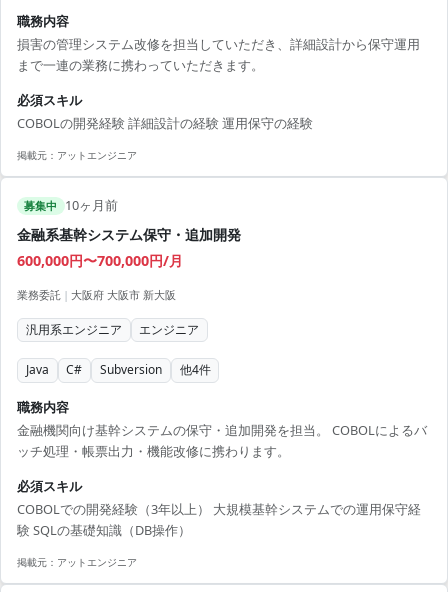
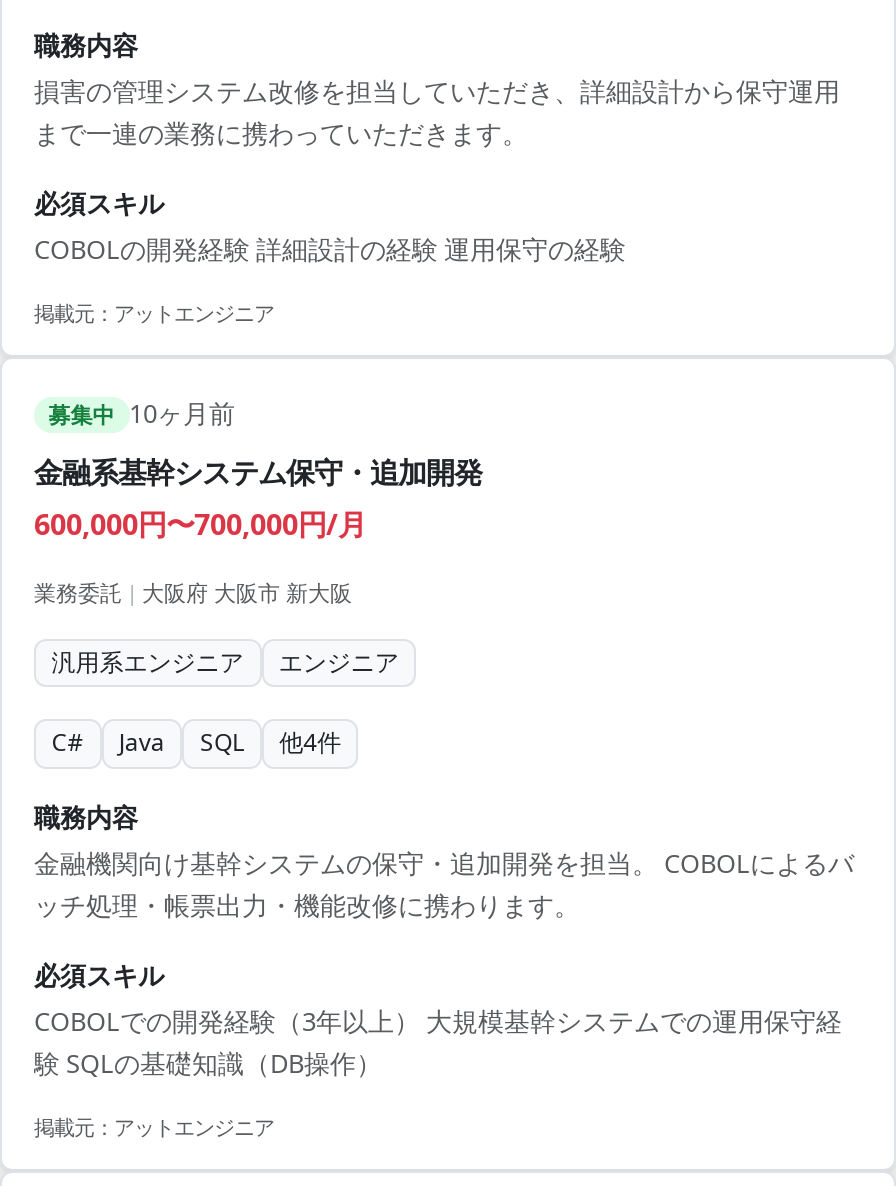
- C#
- Subversion
+ SQL

+ C#
